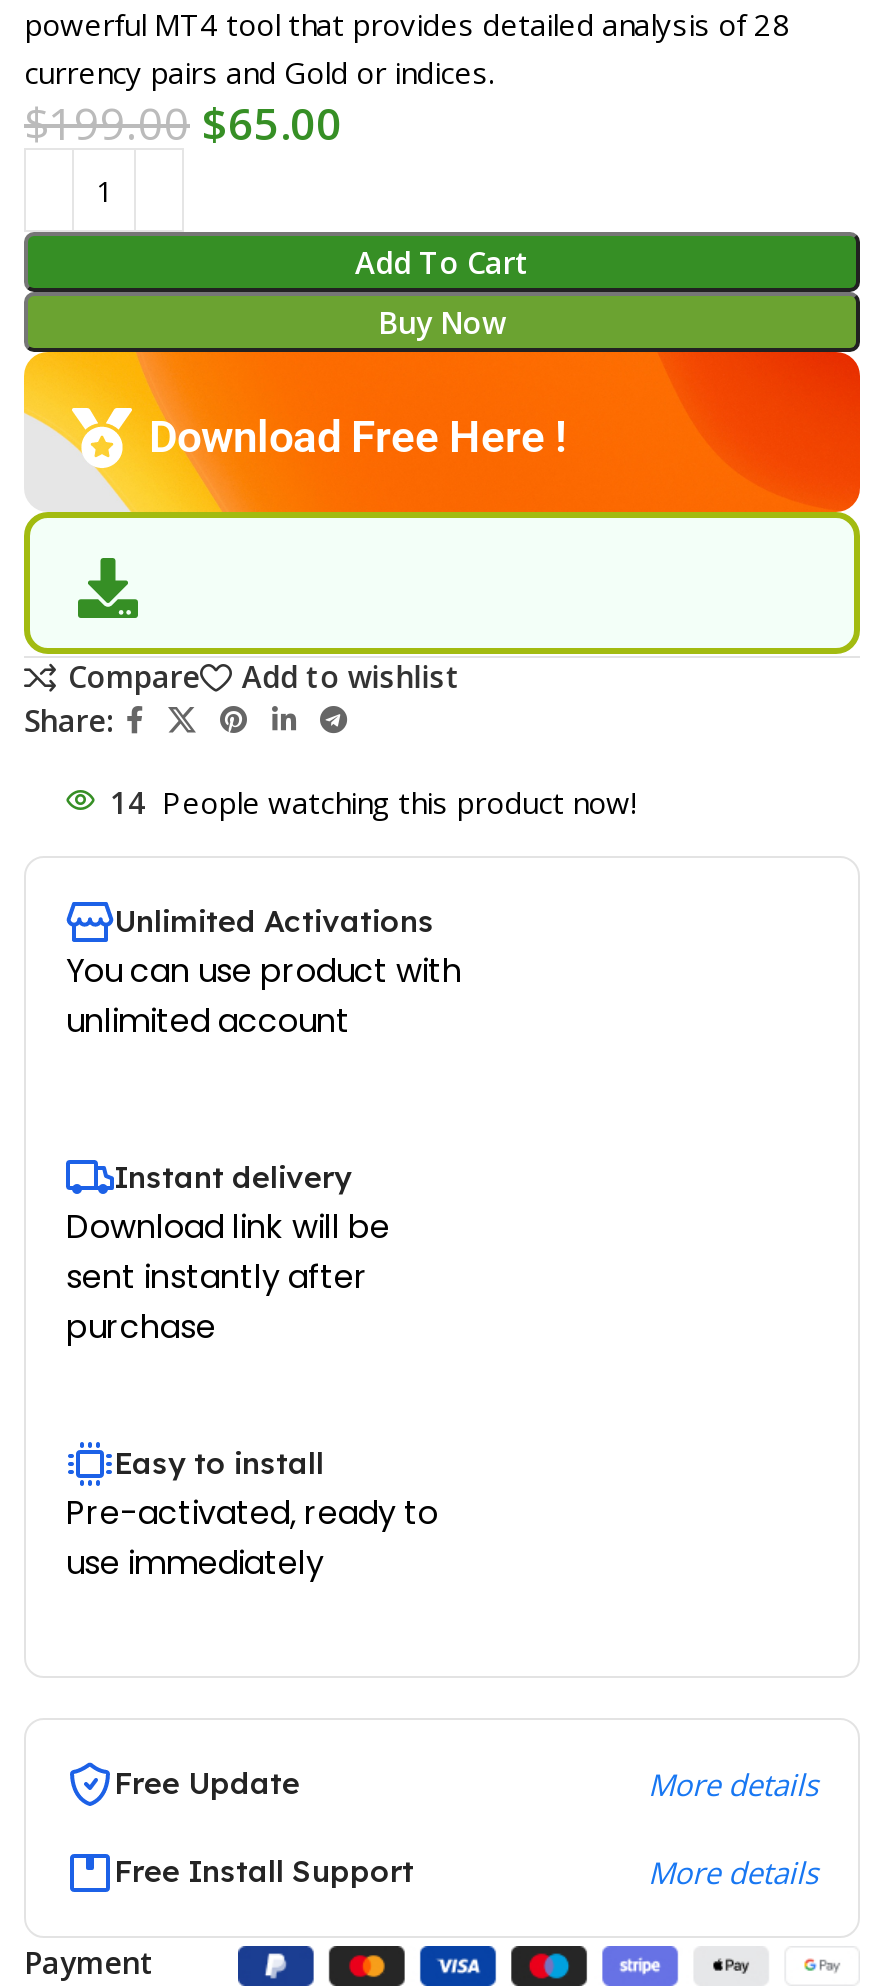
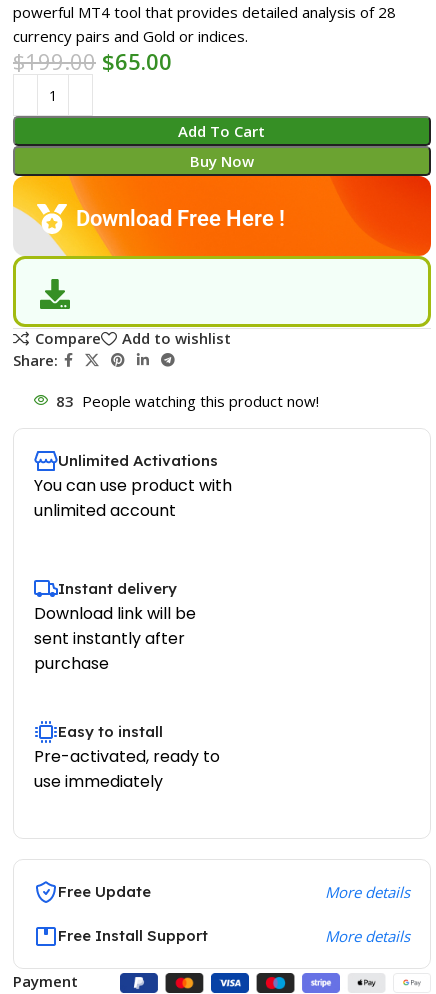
- 14 People watching this product now!
+ 83 People watching this product now!
